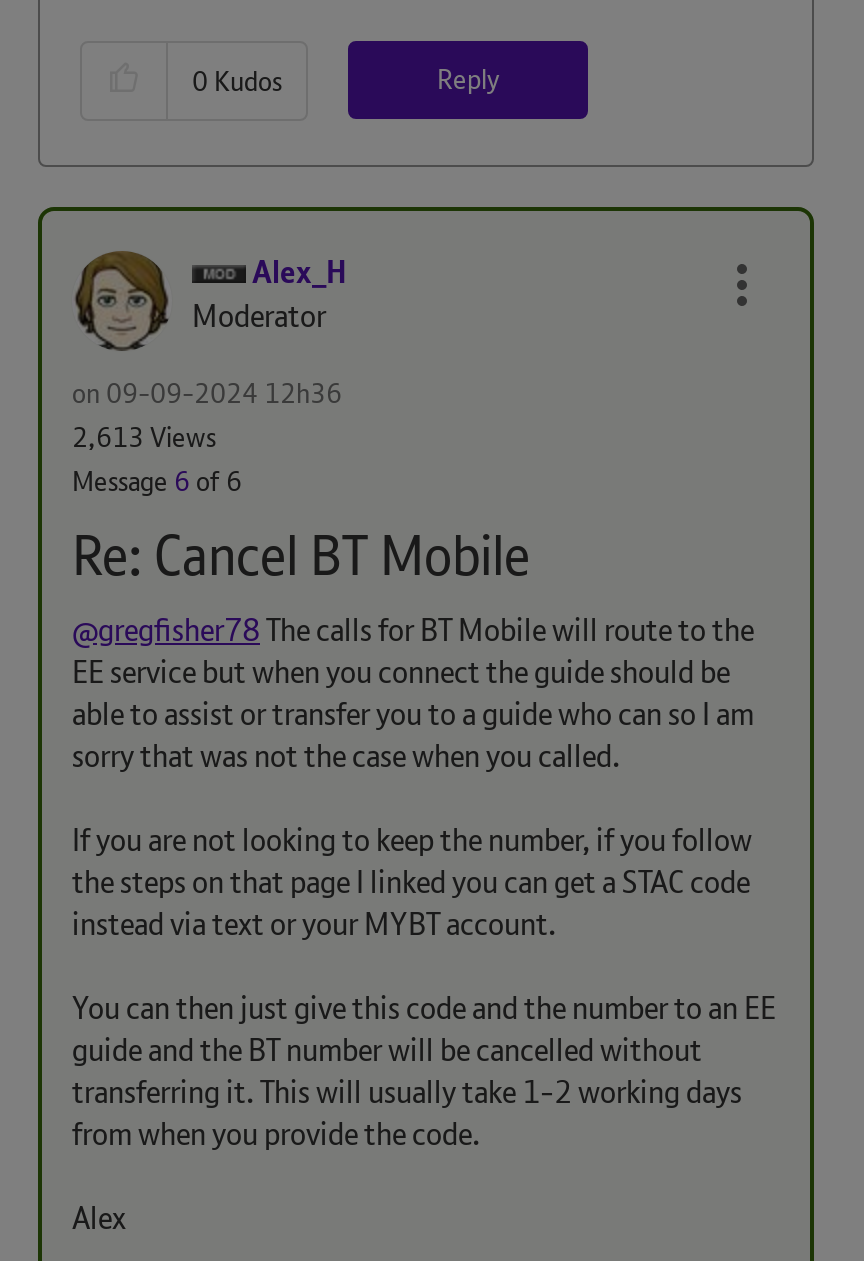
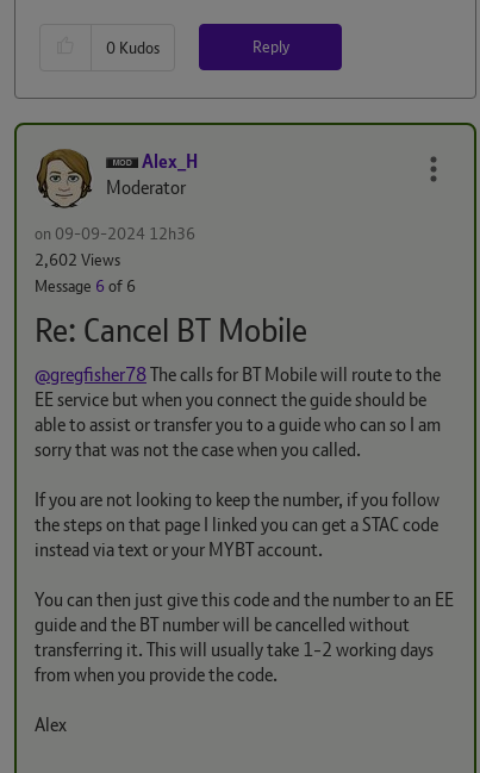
- 2,613 Views
+ 2,602 Views
